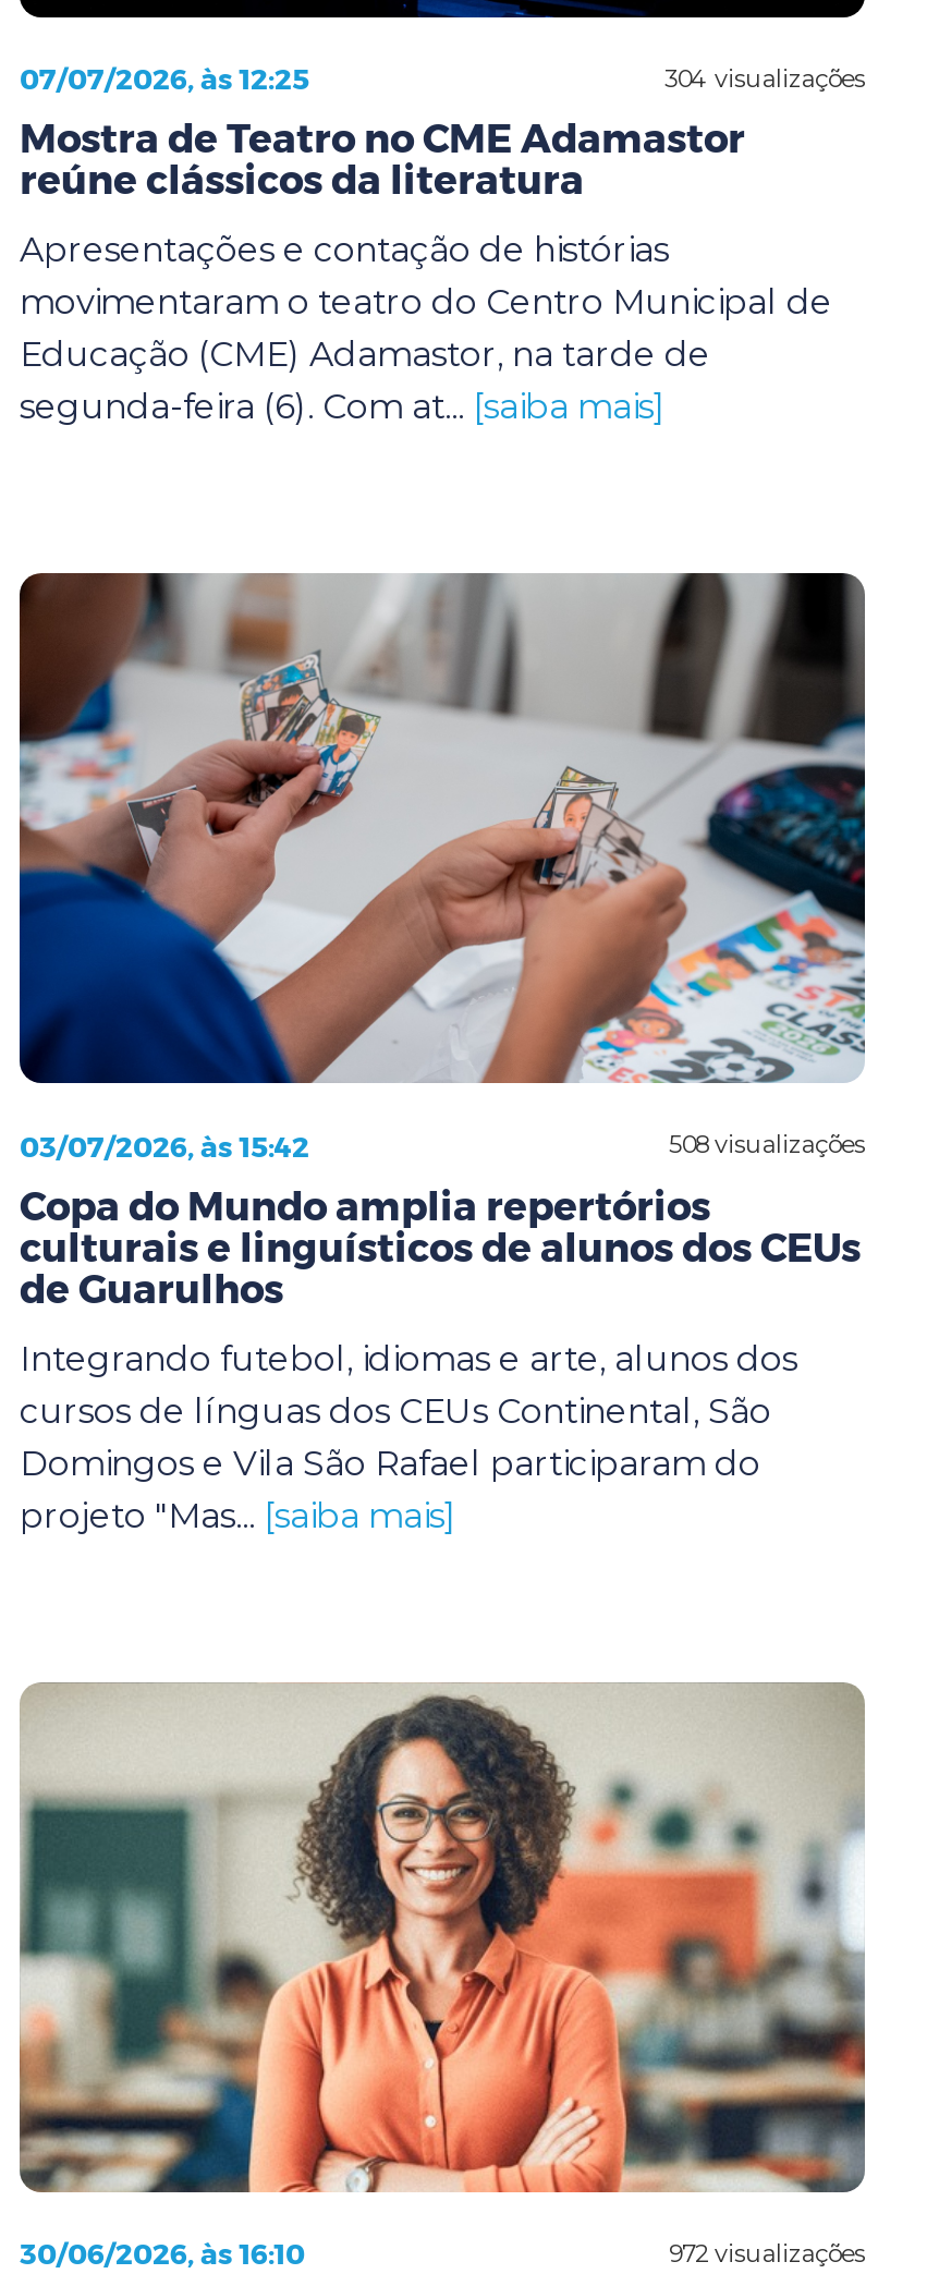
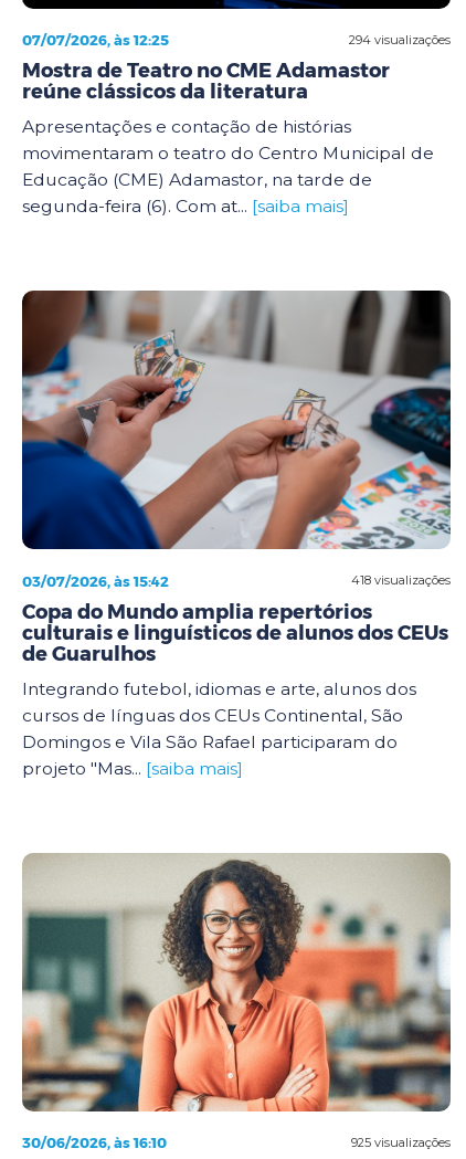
- 304 visualizações
+ 294 visualizações

- 508 visualizações
+ 418 visualizações

- 972 visualizações
+ 925 visualizações
